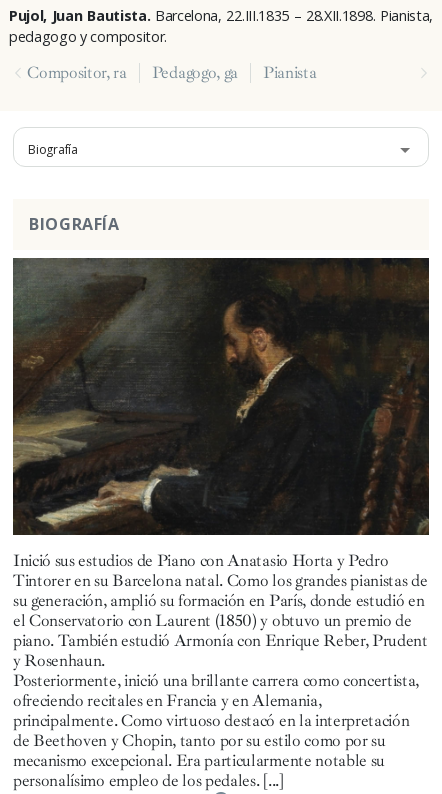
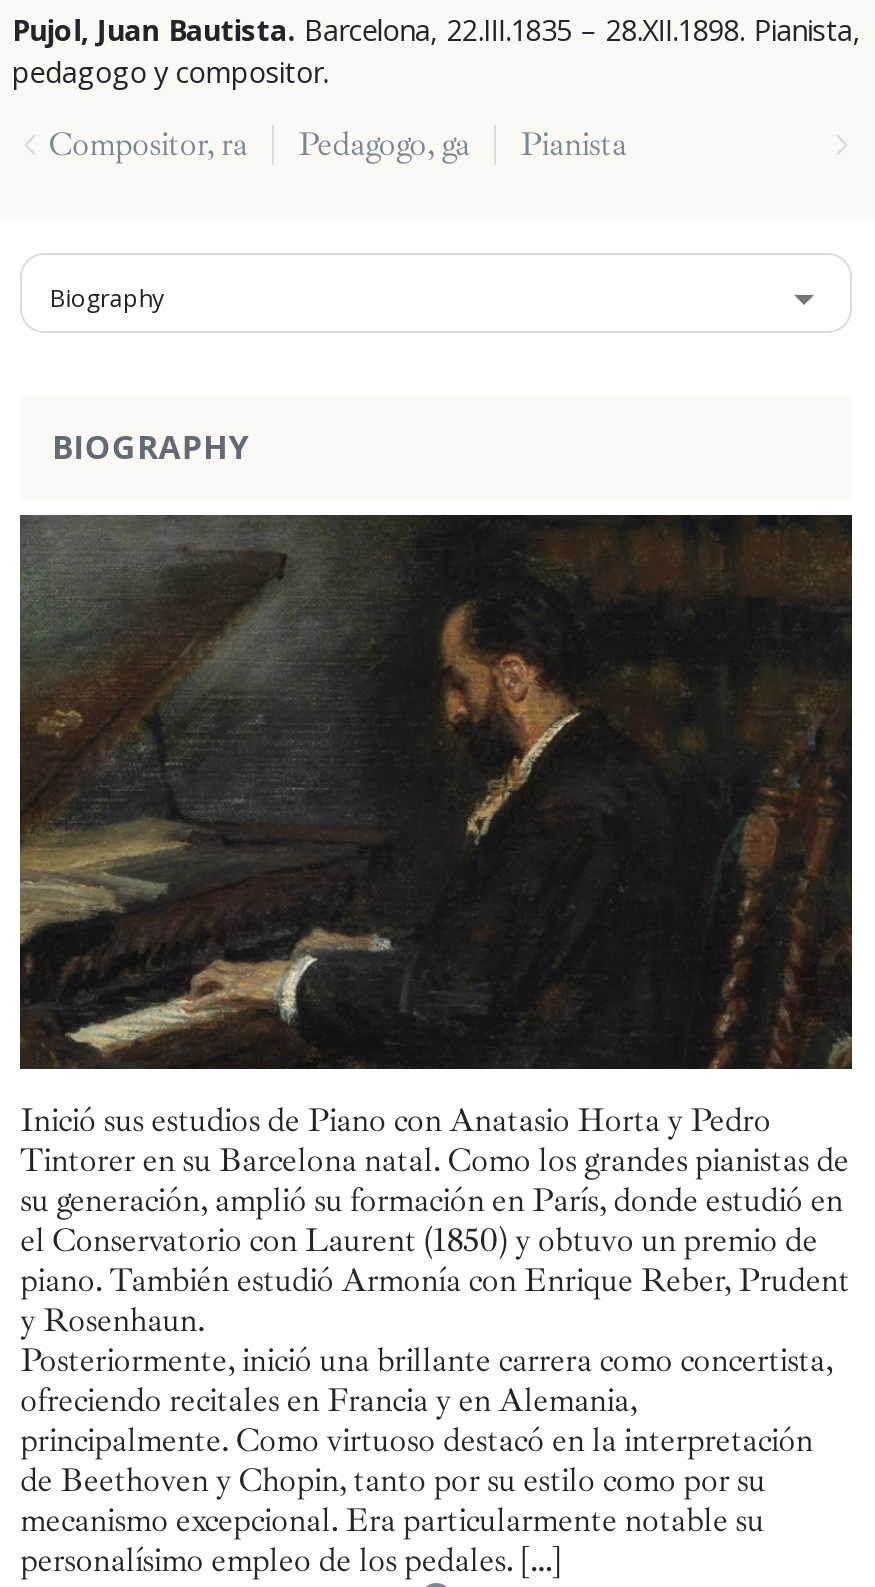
- Biografía
+ Biography

- BIOGRAFÍA
+ BIOGRAPHY
